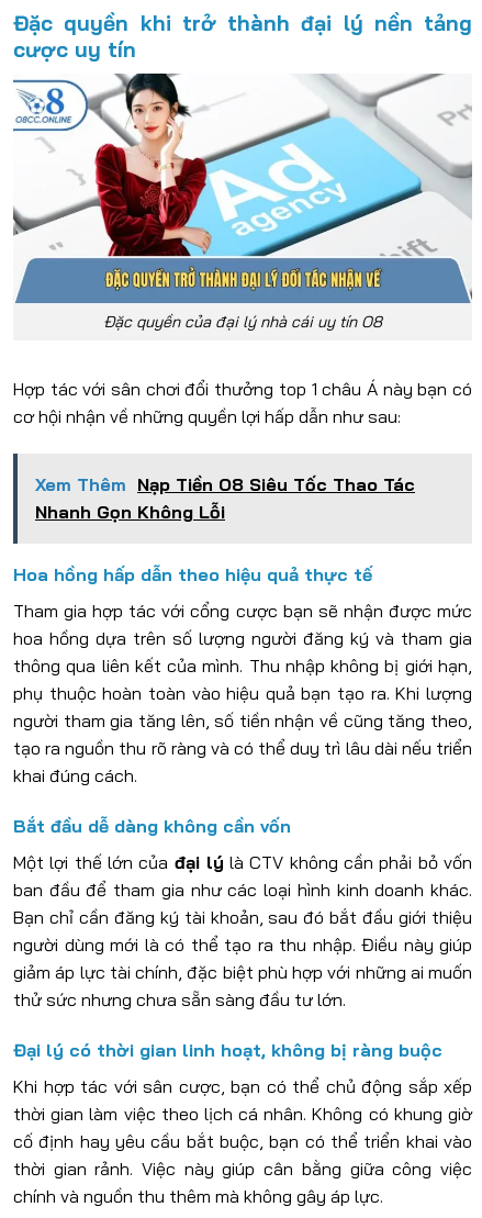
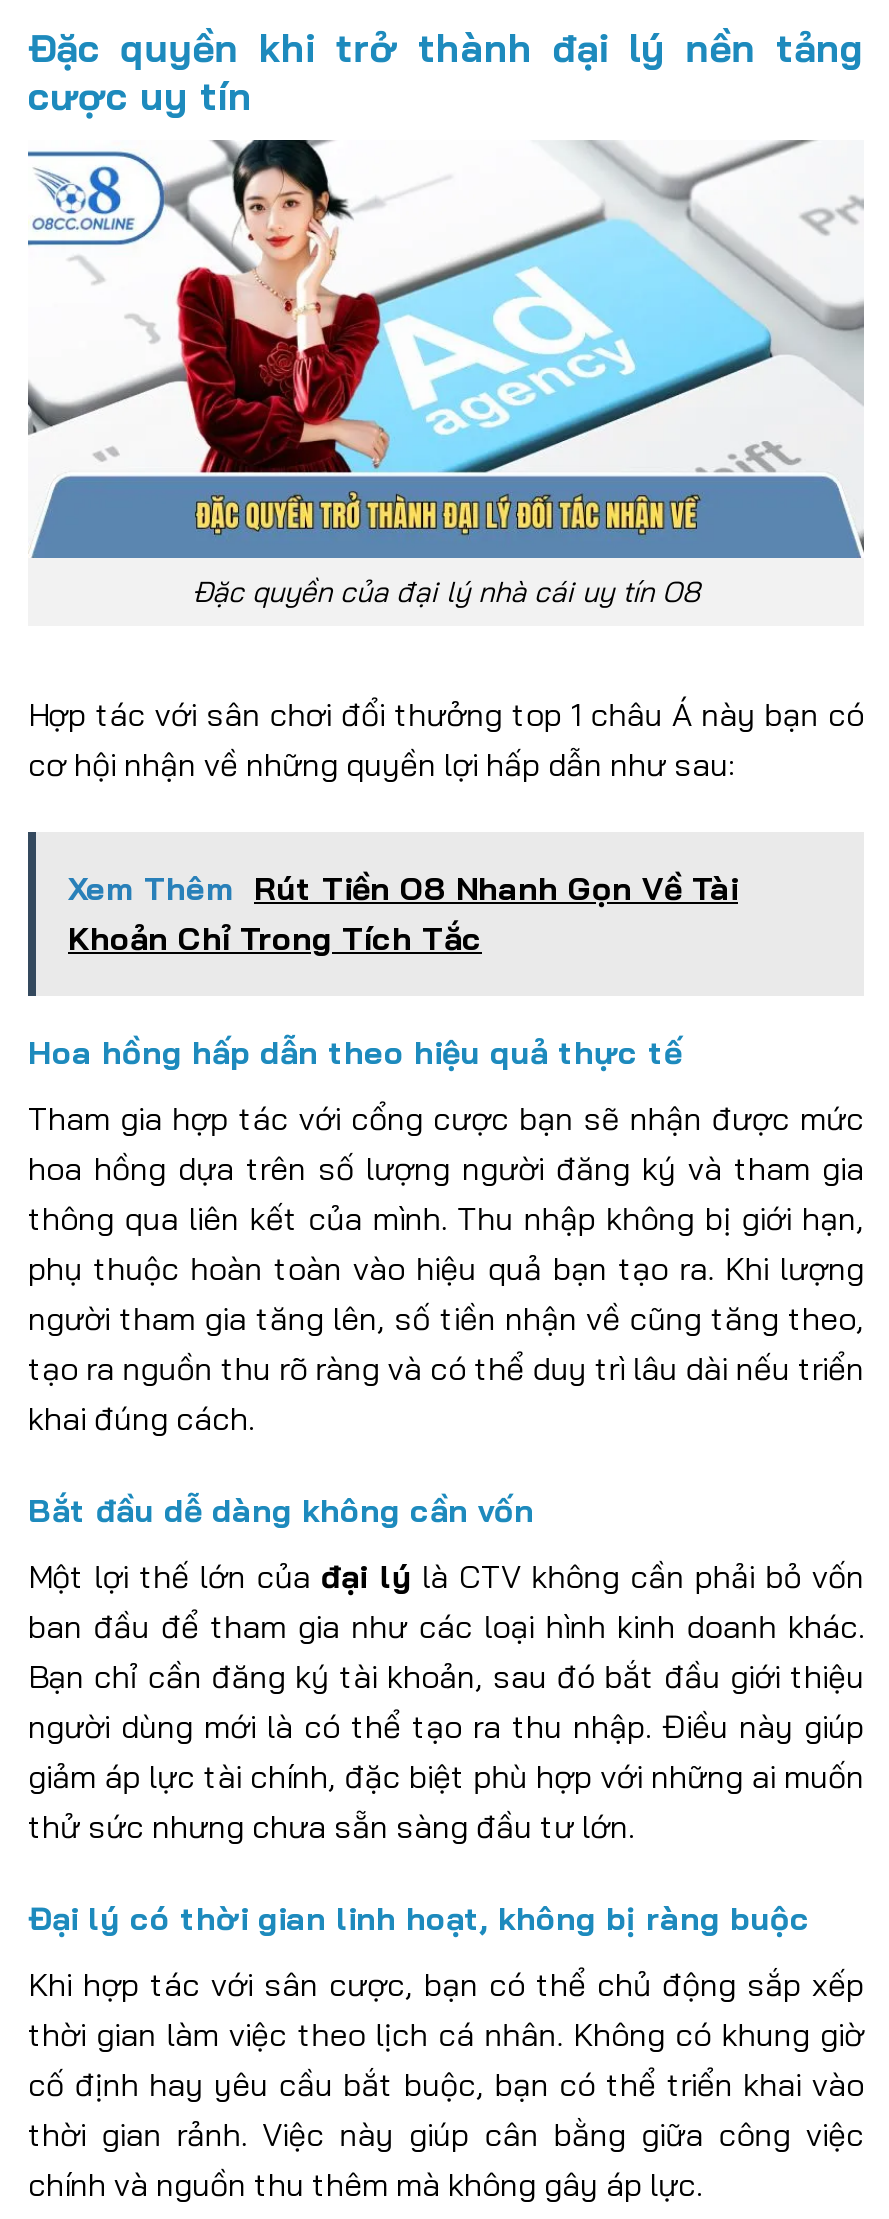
- Xem Thêm Nạp Tiền O8 Siêu Tốc Thao Tác
- Nhanh Gọn Không Lỗi
+ Xem Thêm Rút Tiền O8 Nhanh Gọn Về Tài
+ Khoản Chỉ Trong Tích Tắc
